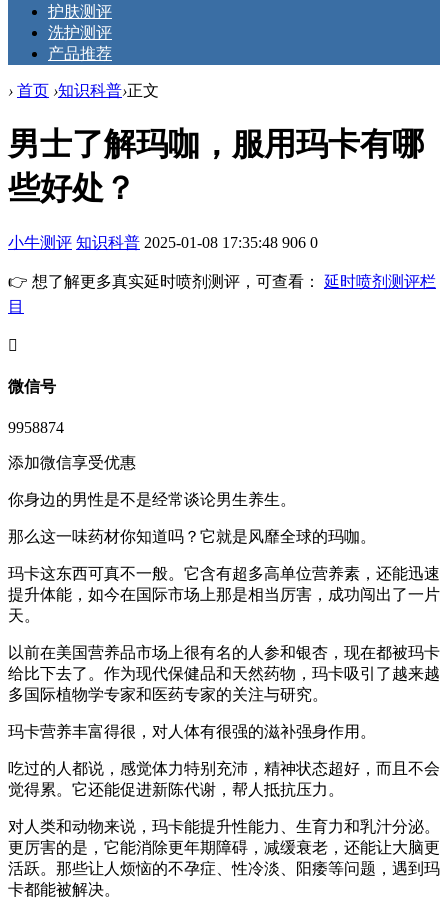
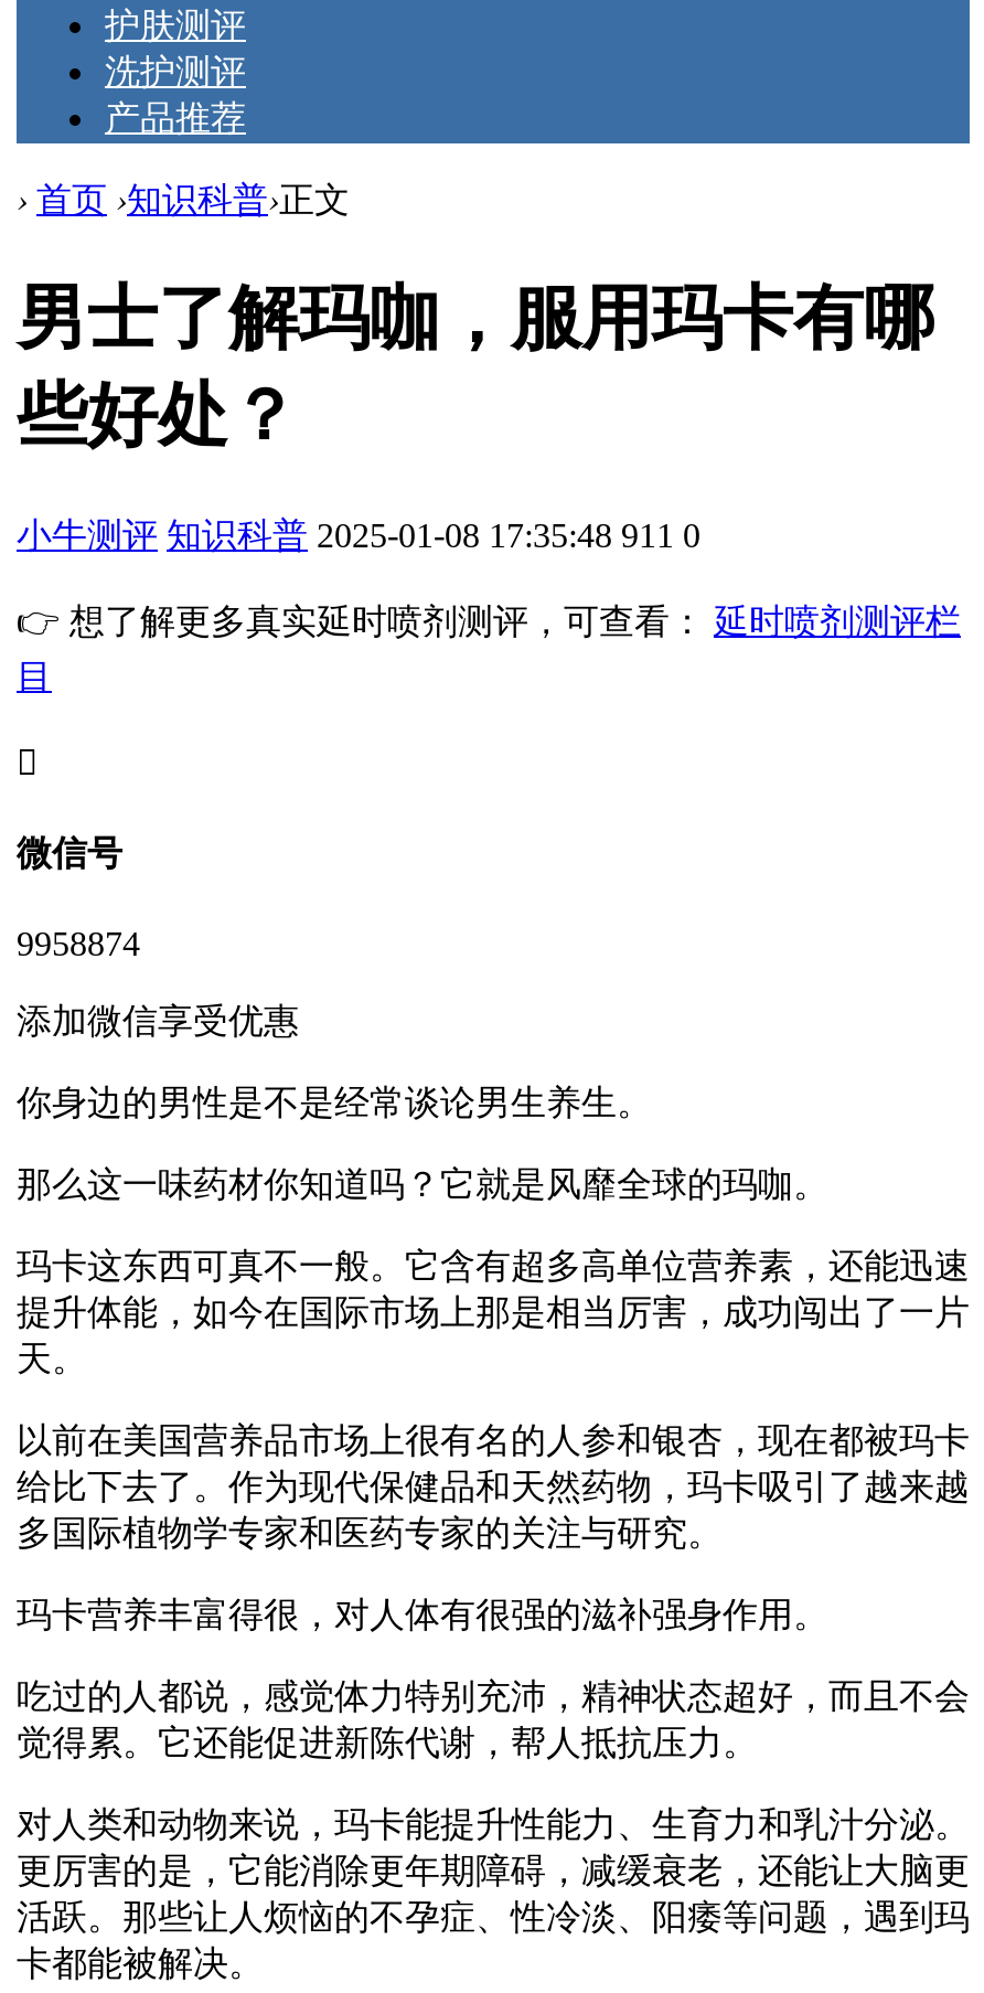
- 小牛测评 知识科普 2025-01-08 17:35:48 906 0
+ 小牛测评 知识科普 2025-01-08 17:35:48 911 0
